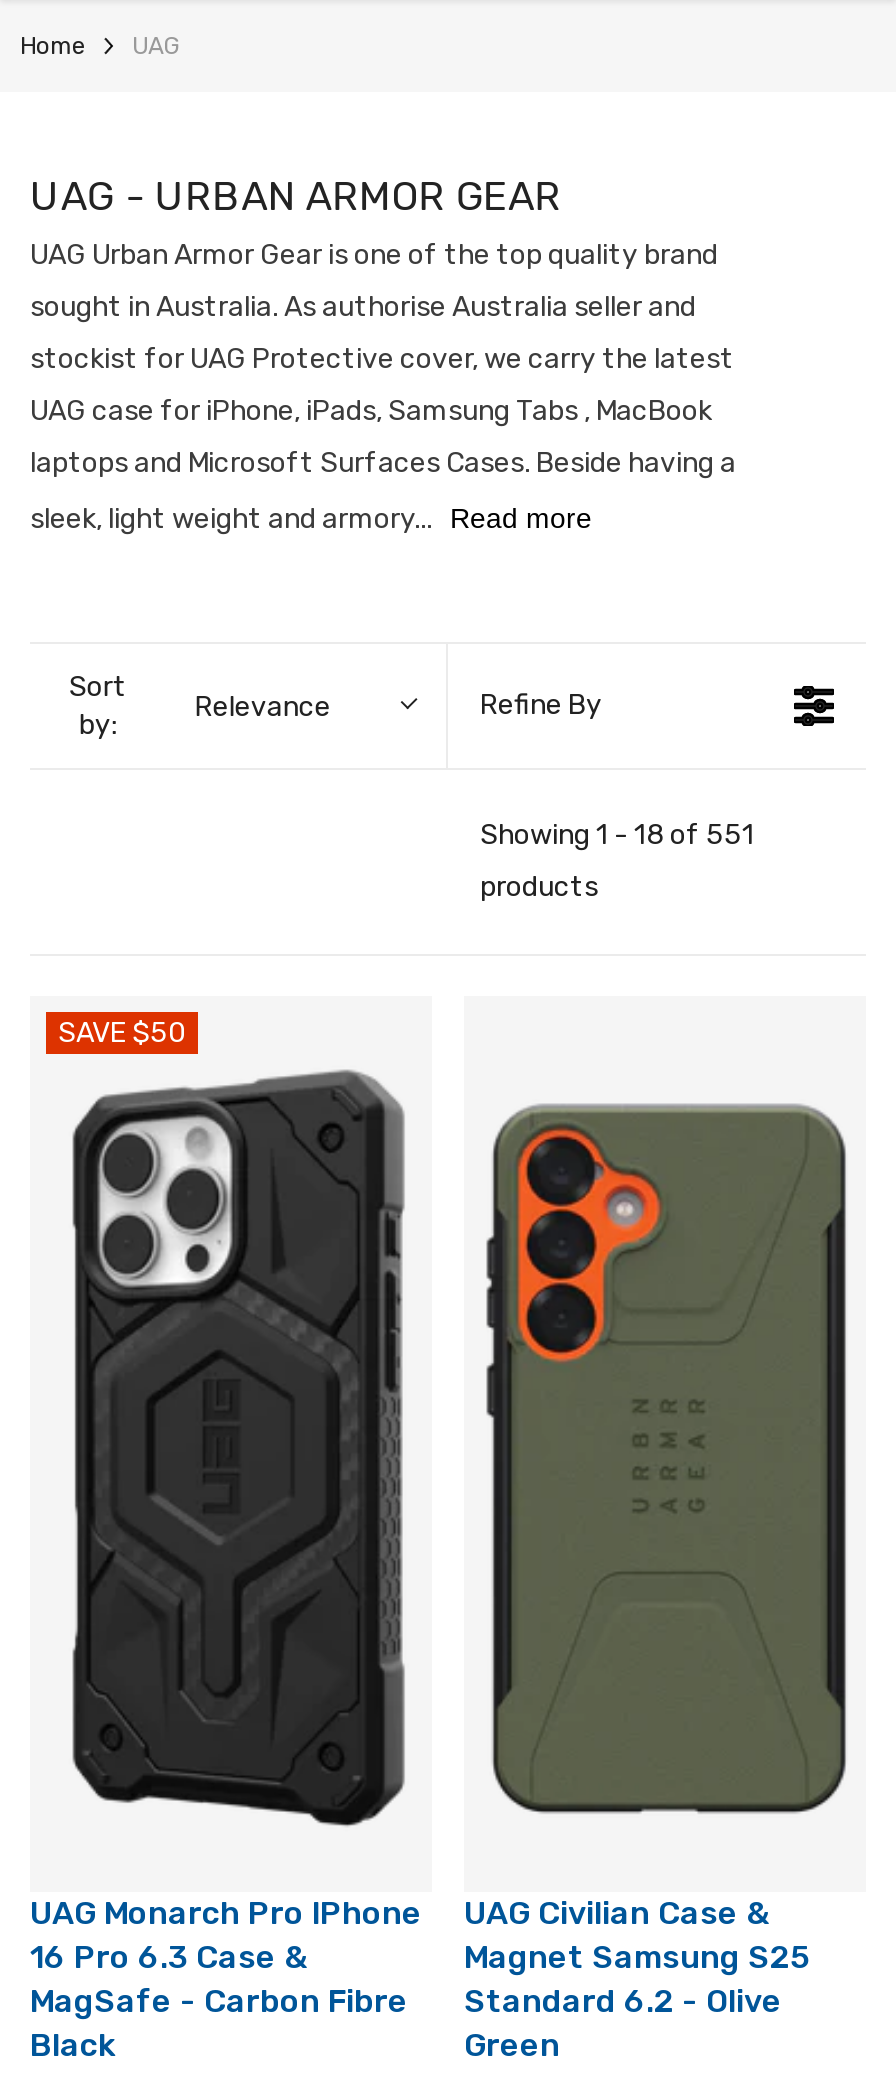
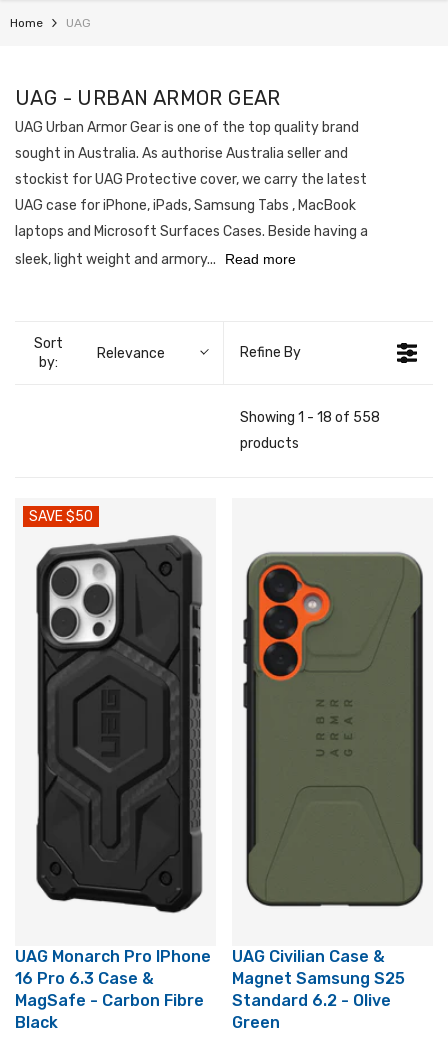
- Showing 1 - 18 of 551
+ Showing 1 - 18 of 558
